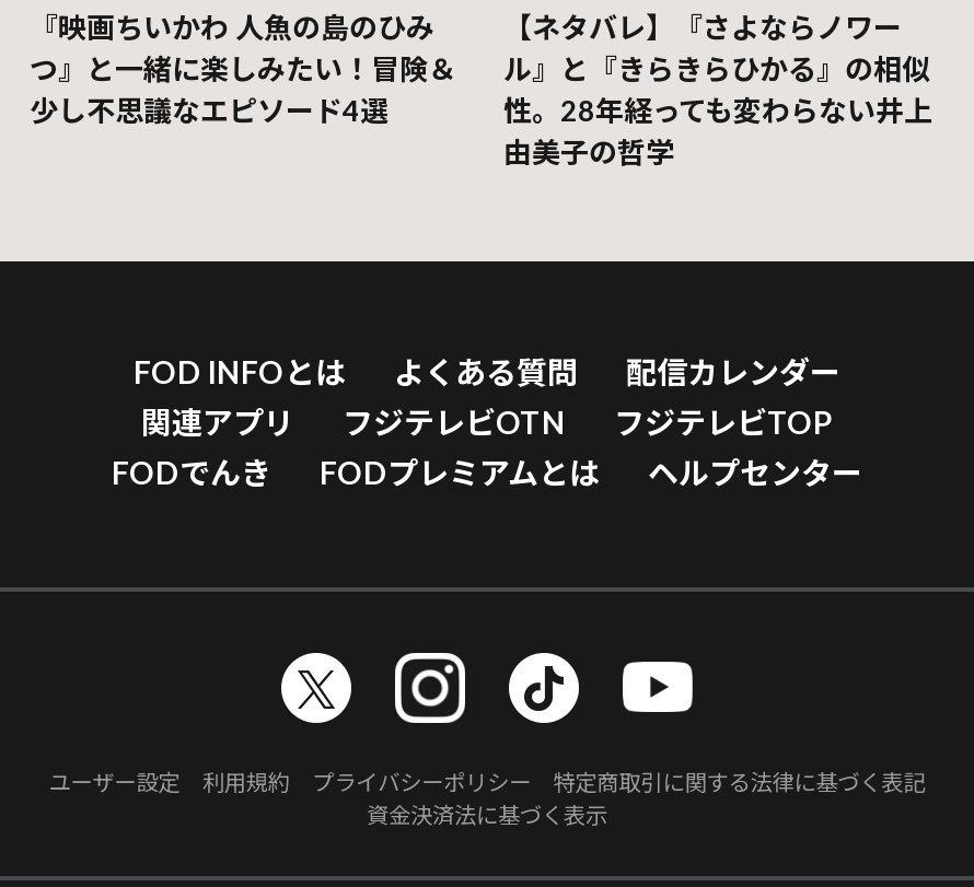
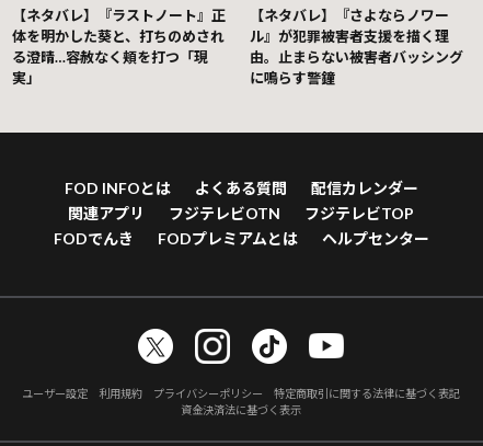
- 『映画ちいかわ 人魚の島のひみ
- つ』と一緒に楽しみたい！冒険＆
- 少し不思議なエピソード4選
+ 【ネタバレ】『ラストノート』正
+ 体を明かした葵と、打ちのめされ
+ る澄晴…容赦なく頬を打つ「現
+ 実」

- ル』と『きらきらひかる』の相似
- 性。28年経っても変わらない井上
- 由美子の哲学
+ ル』が犯罪被害者支援を描く理
+ 由。止まらない被害者バッシング
+ に鳴らす警鐘
